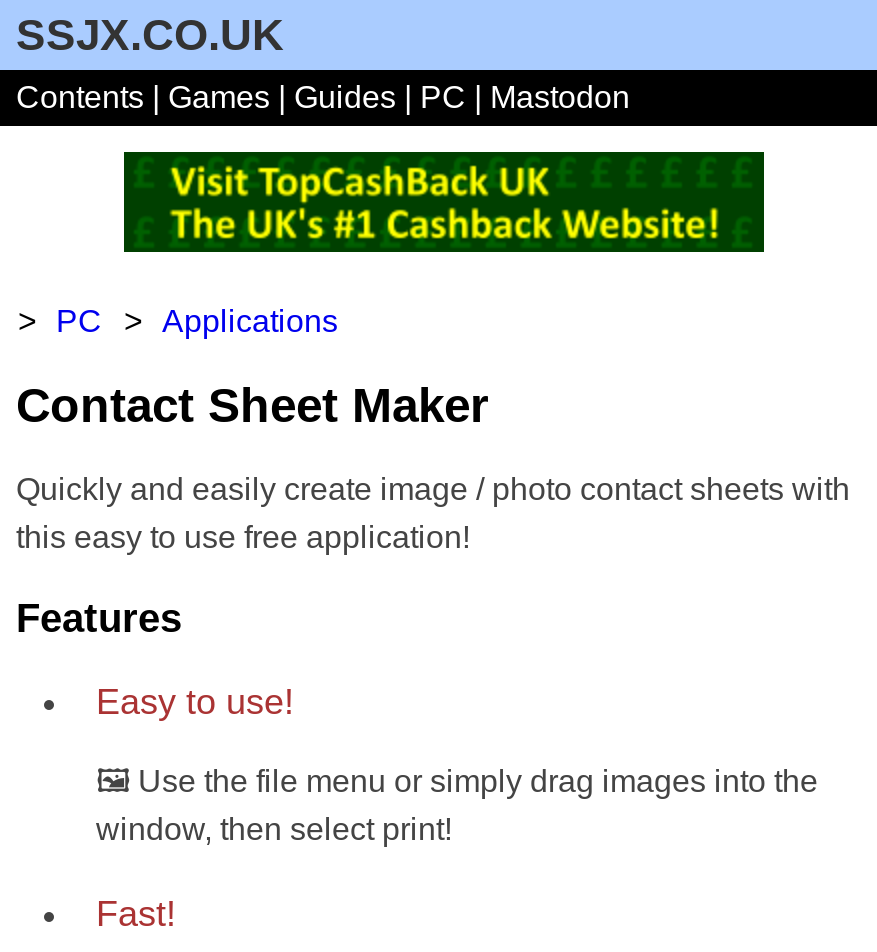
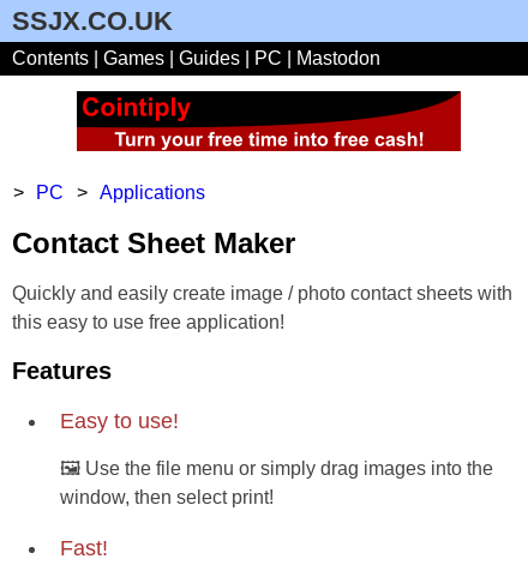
- [image]
+ [image]
